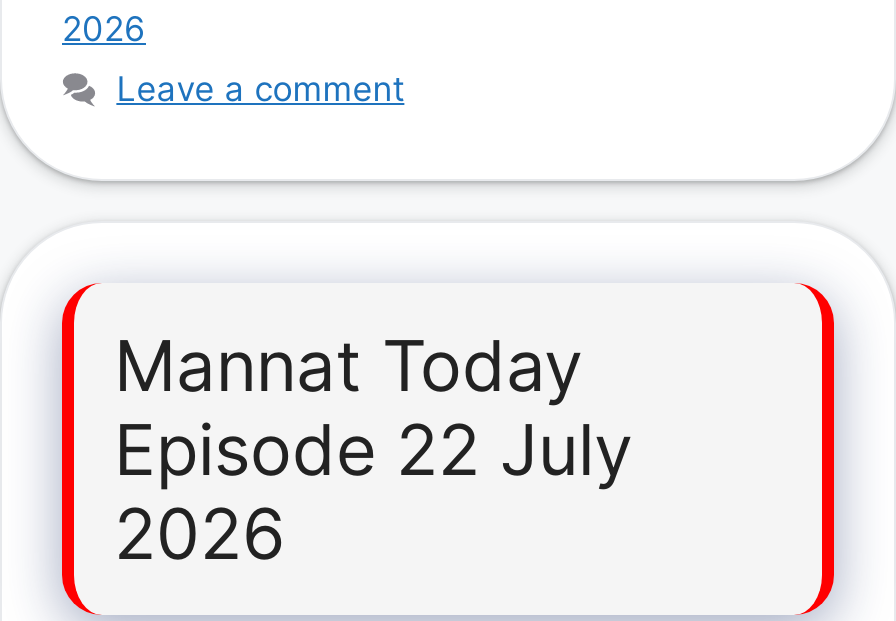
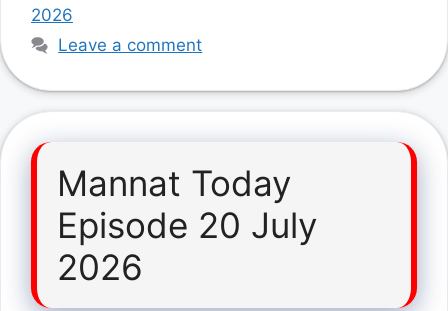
- Episode 22 July
+ Episode 20 July
